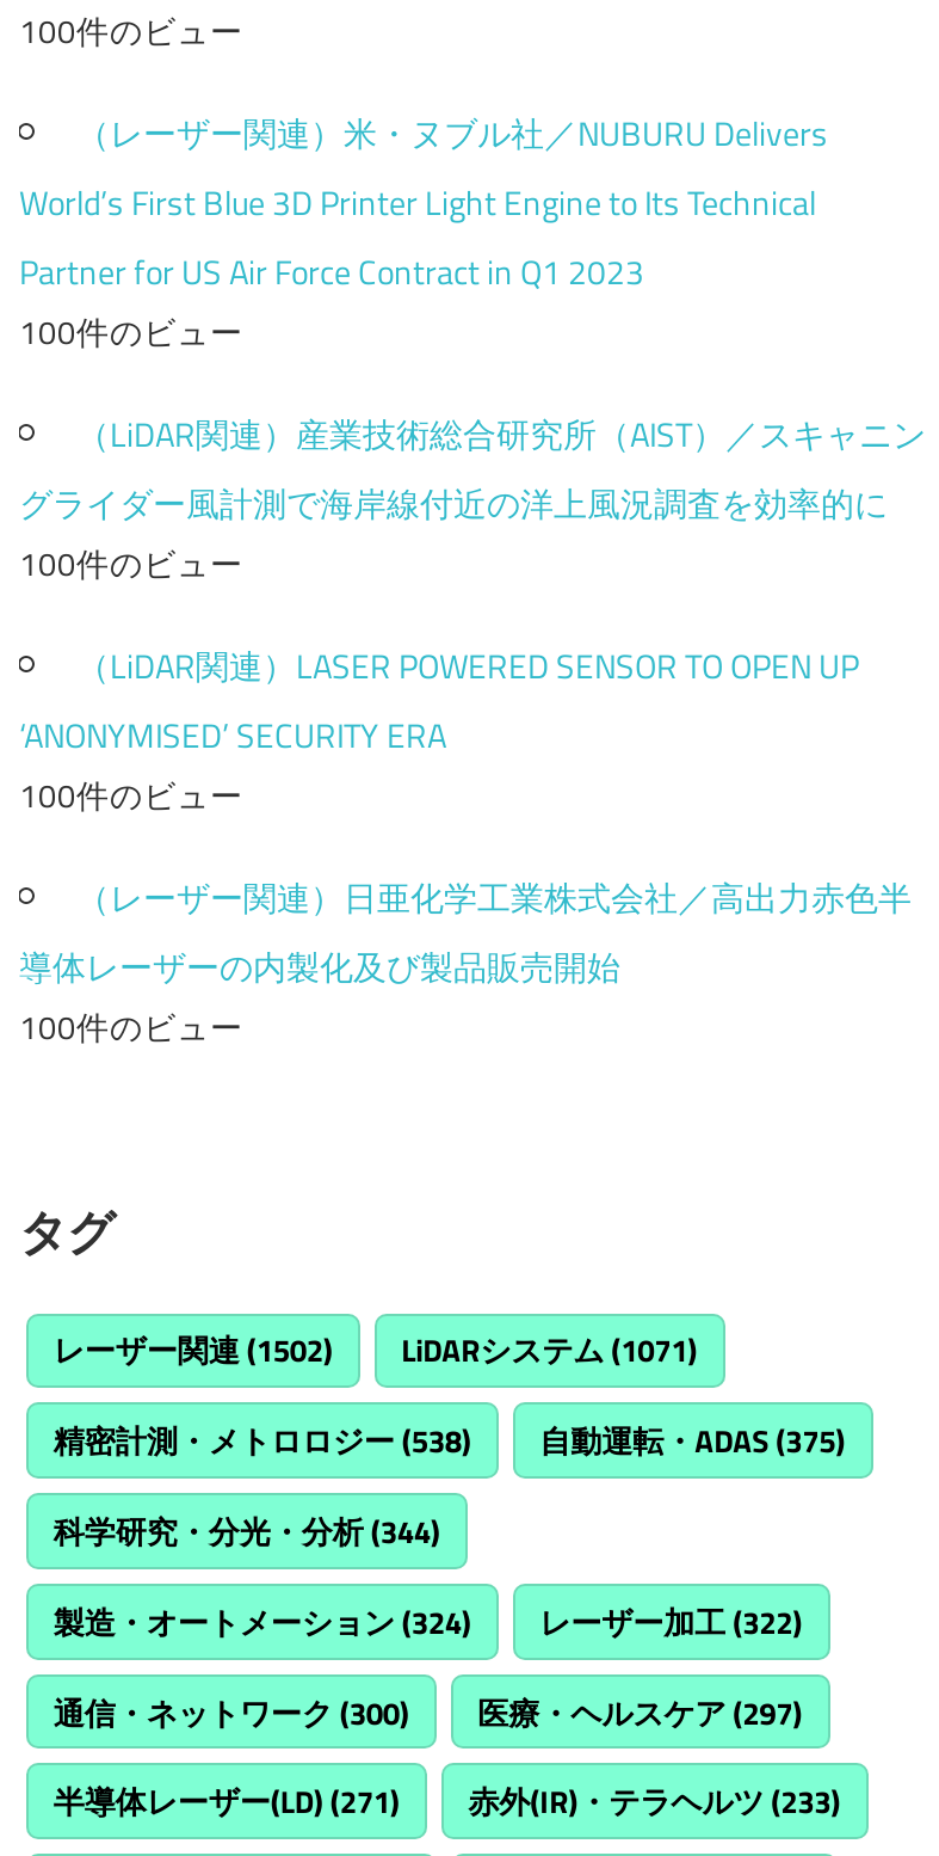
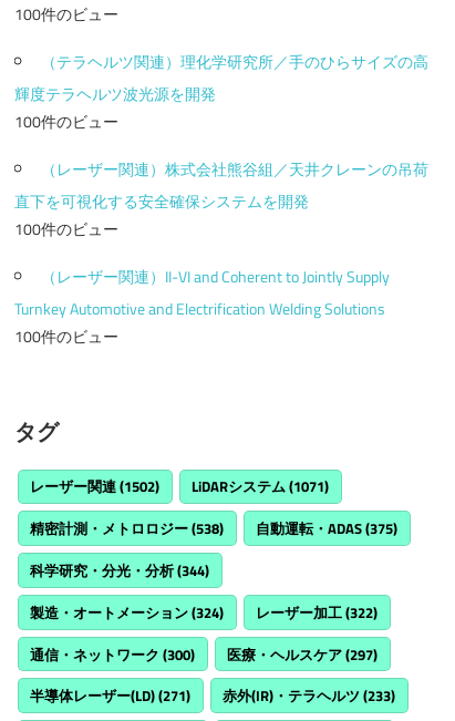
- （レーザー関連）米・ヌブル社／NUBURU Delivers
- World’s First Blue 3D Printer Light Engine to Its Technical
- Partner for US Air Force Contract in Q1 2023
+ （テラヘルツ関連）理化学研究所／手のひらサイズの高
+ 輝度テラヘルツ波光源を開発

- （LiDAR関連）産業技術総合研究所（AIST）／スキャニン
- グライダー風計測で海岸線付近の洋上風況調査を効率的に
+ （レーザー関連）株式会社熊谷組／天井クレーンの吊荷
+ 直下を可視化する安全確保システムを開発

- （LiDAR関連）LASER POWERED SENSOR TO OPEN UP
- ‘ANONYMISED’ SECURITY ERA
- 100件のビュー
- （レーザー関連）日亜化学工業株式会社／高出力赤色半
- 導体レーザーの内製化及び製品販売開始
+ （レーザー関連）II-VI and Coherent to Jointly Supply
+ Turnkey Automotive and Electrification Welding Solutions
